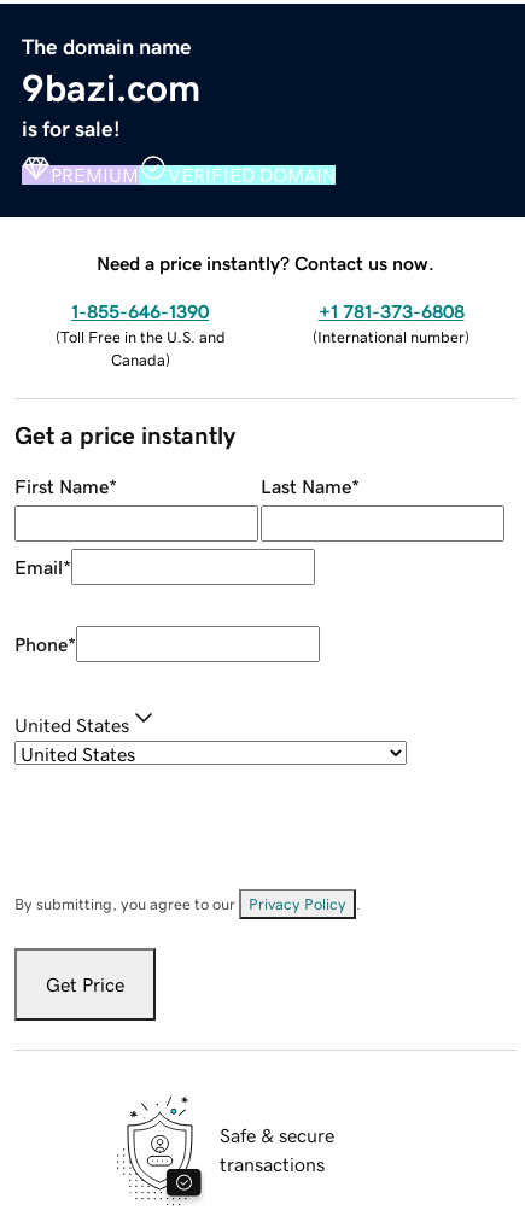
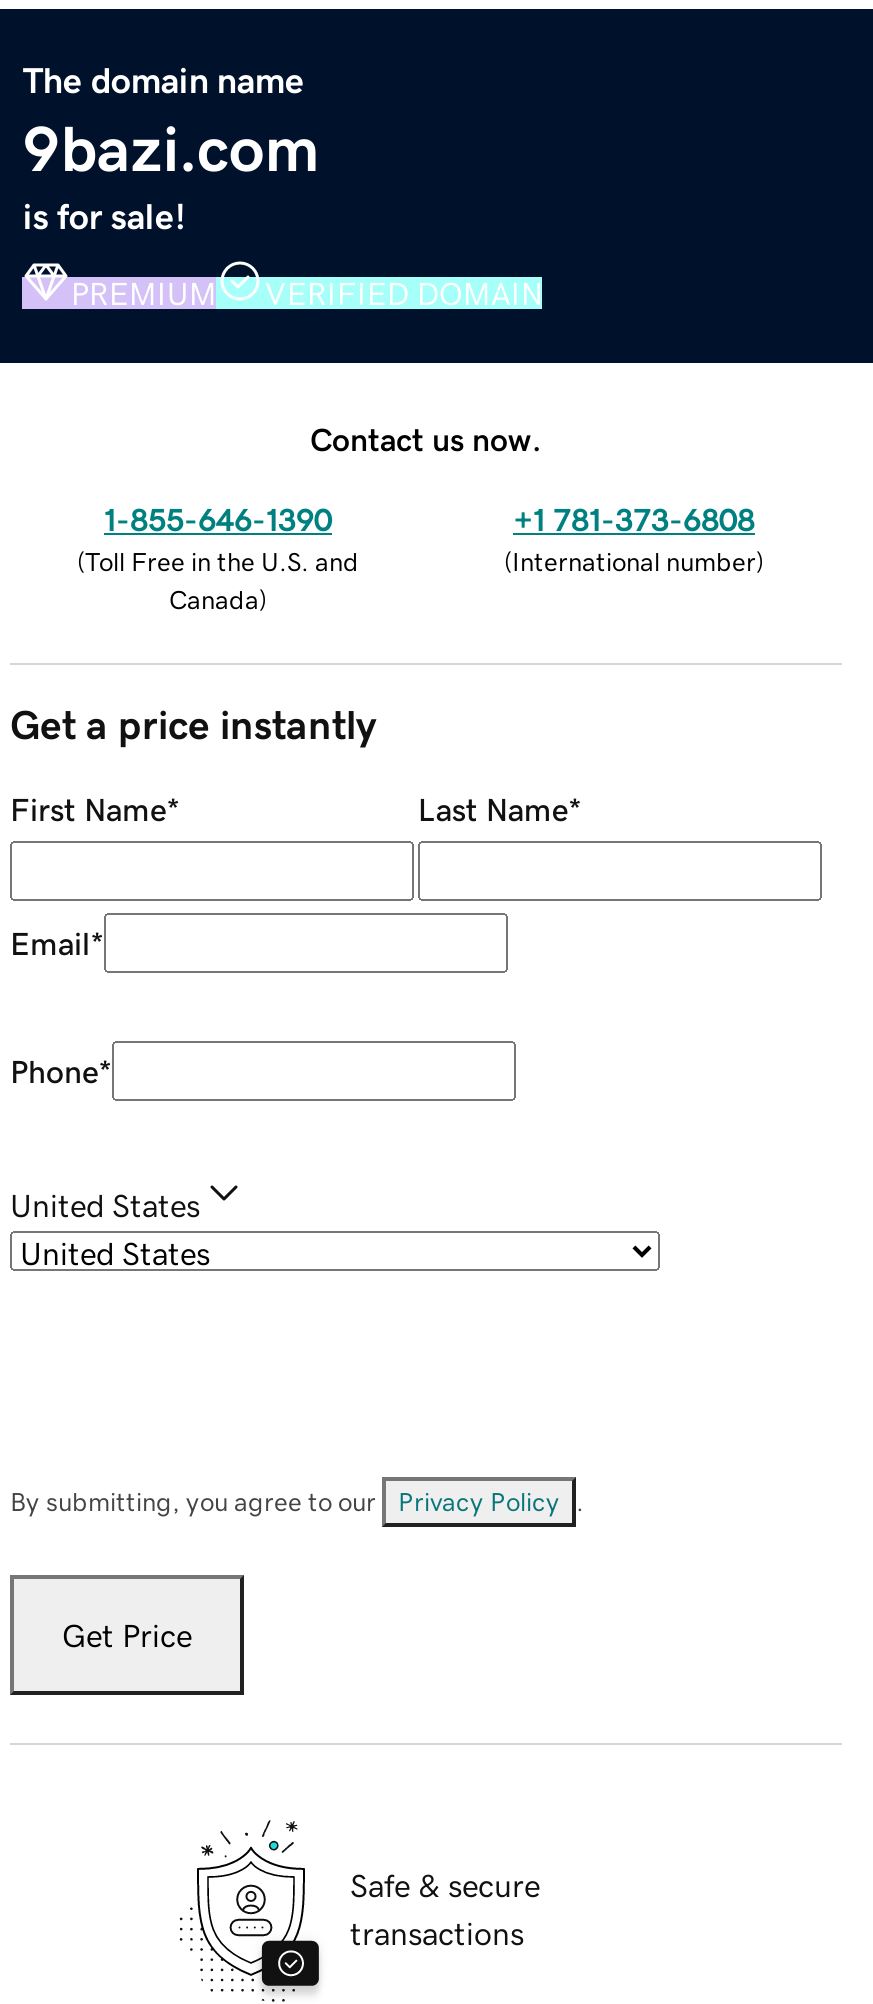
- Need a price instantly? Contact us now.
+ Contact us now.
